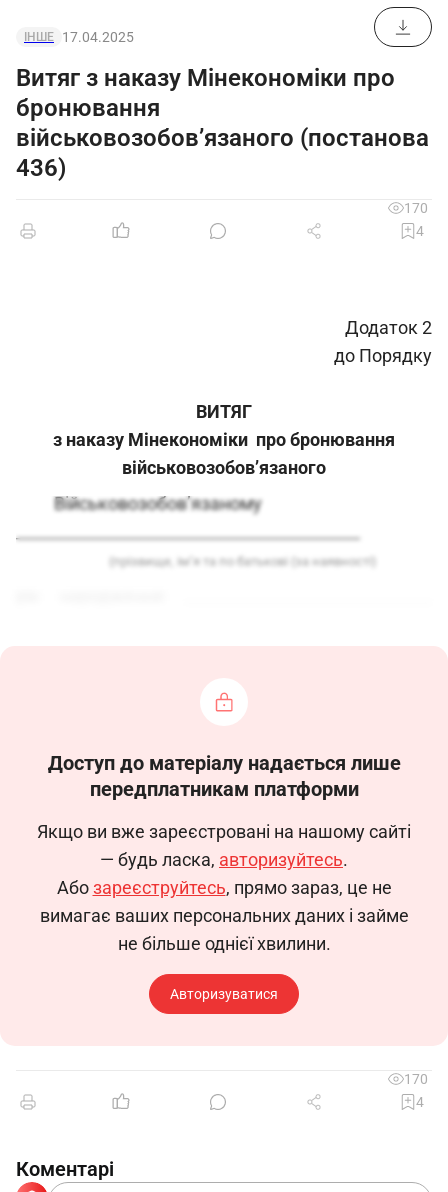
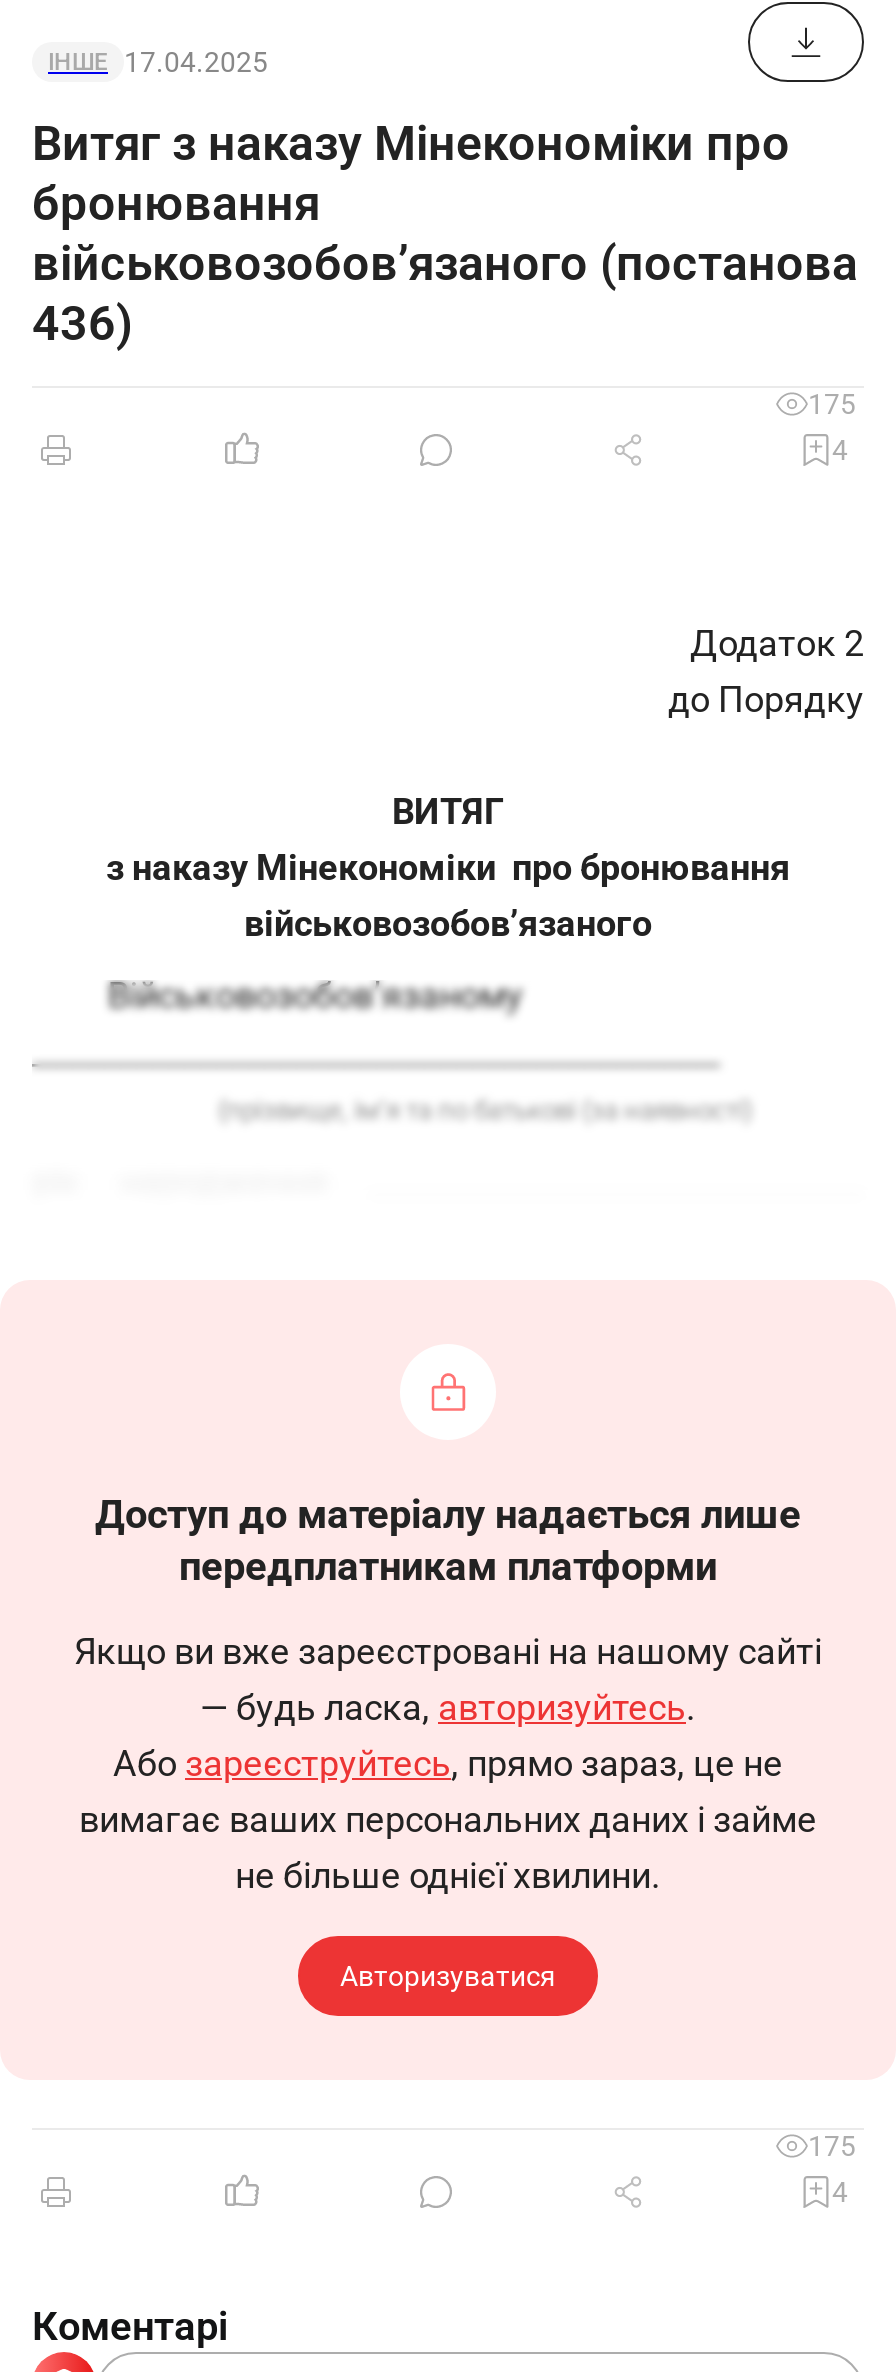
- 170
+ 175

- 170
+ 175
